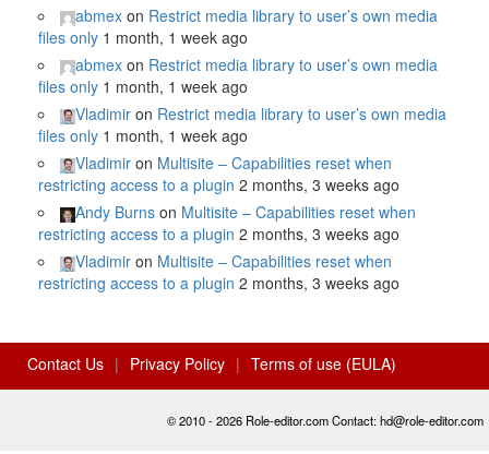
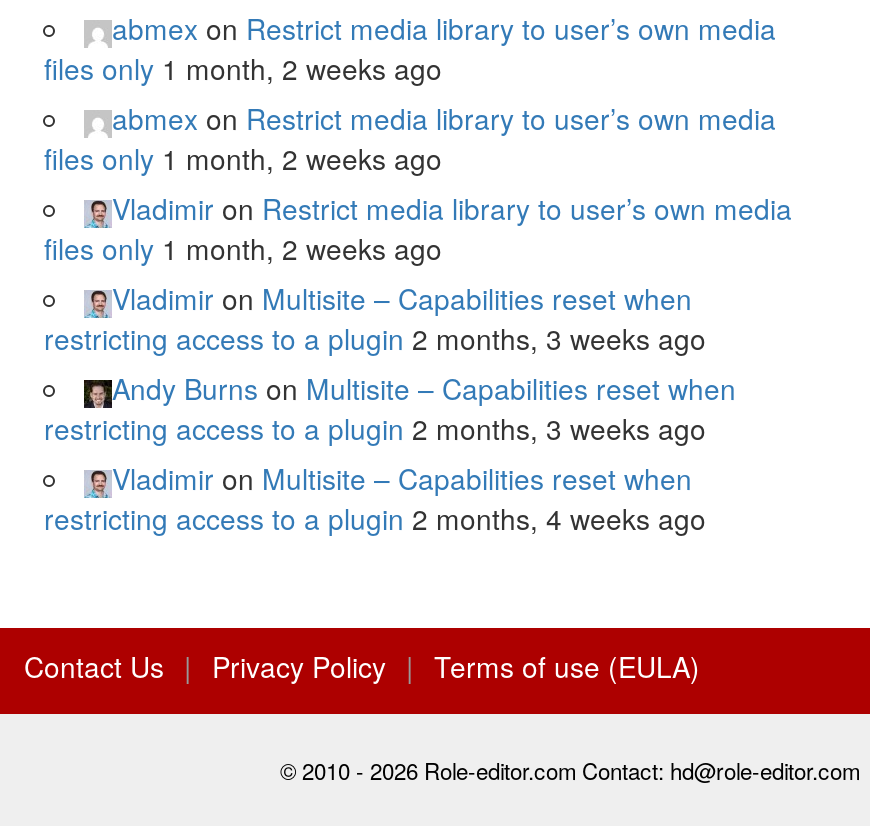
- files only 1 month, 1 week ago
+ files only 1 month, 2 weeks ago

- files only 1 month, 1 week ago
+ files only 1 month, 2 weeks ago

- files only 1 month, 1 week ago
+ files only 1 month, 2 weeks ago

- restricting access to a plugin 2 months, 3 weeks ago
+ restricting access to a plugin 2 months, 4 weeks ago
